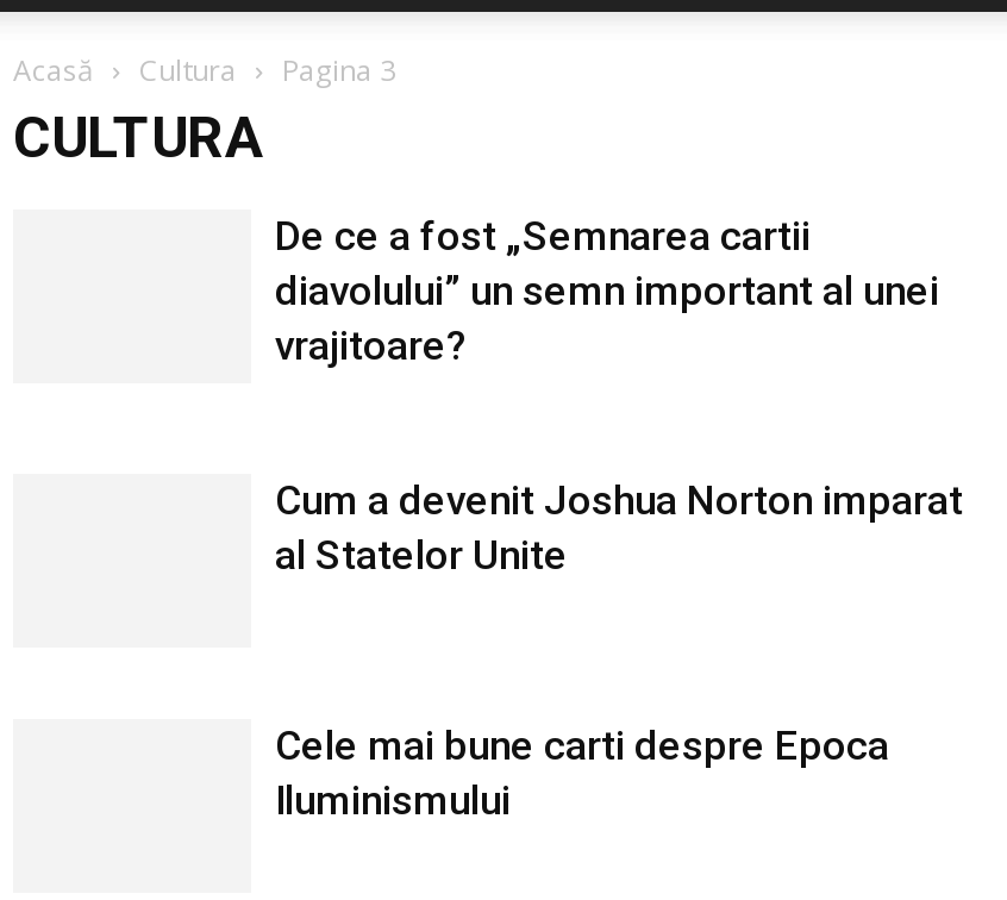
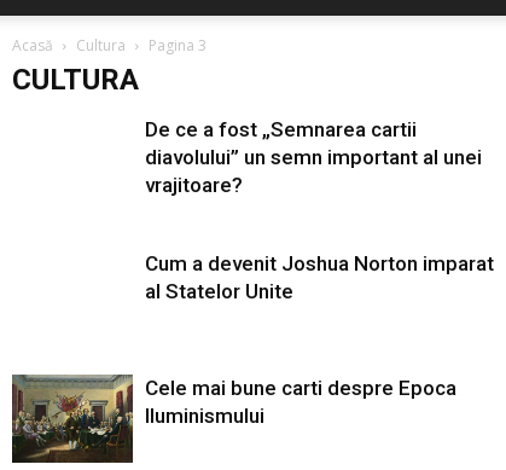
+ [image]
